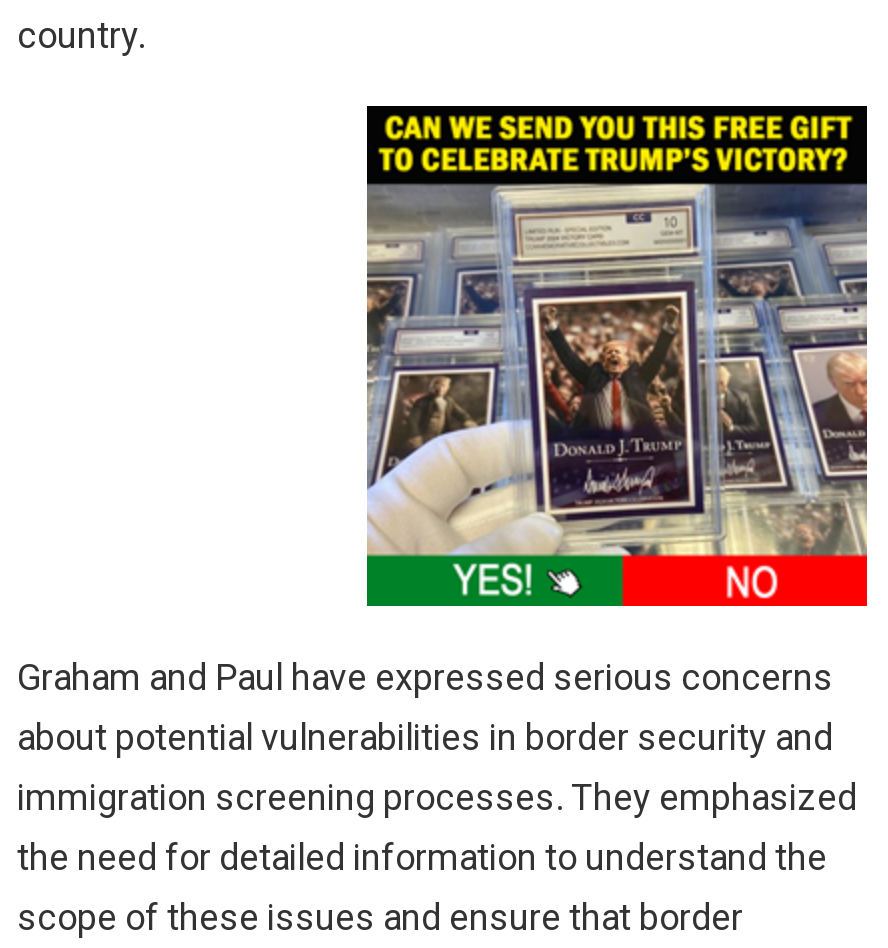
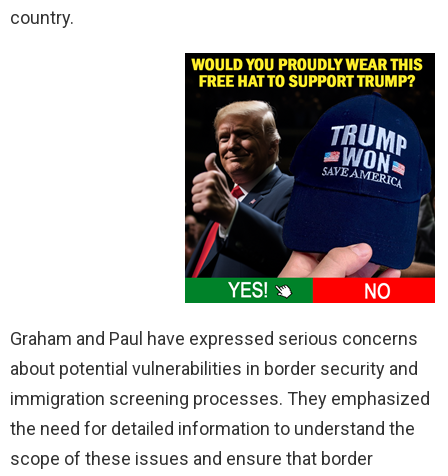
- [image]
+ [image]
